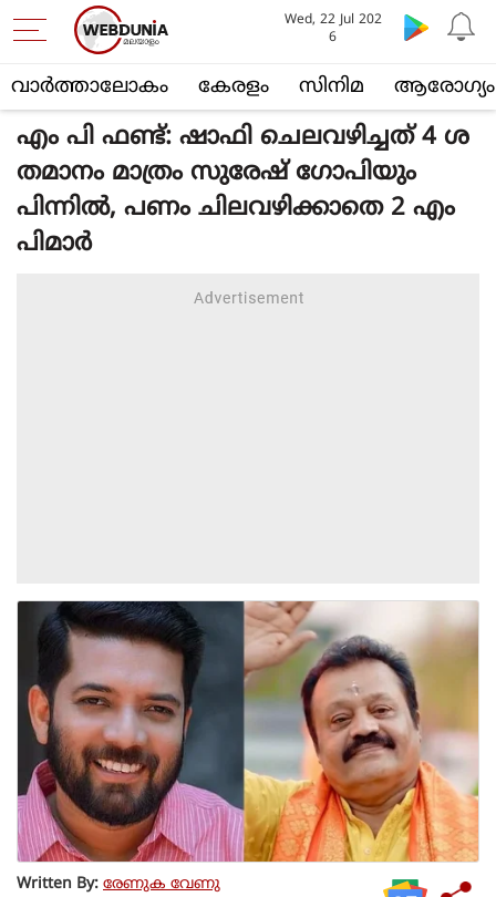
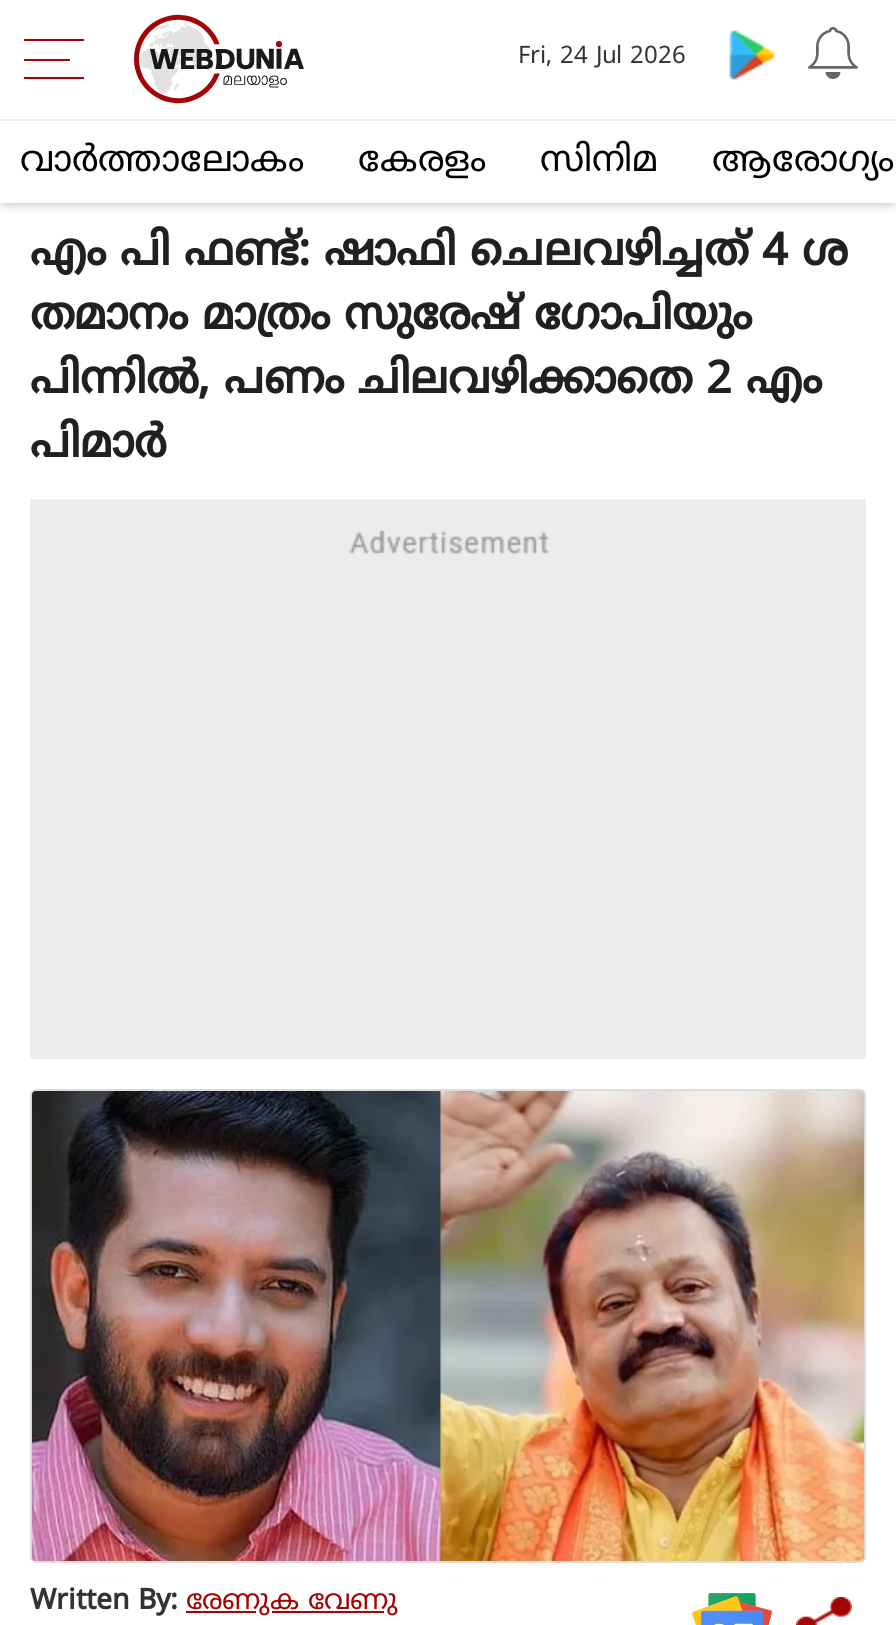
- Wed, 22 Jul 202
- 6
+ Fri, 24 Jul 2026
